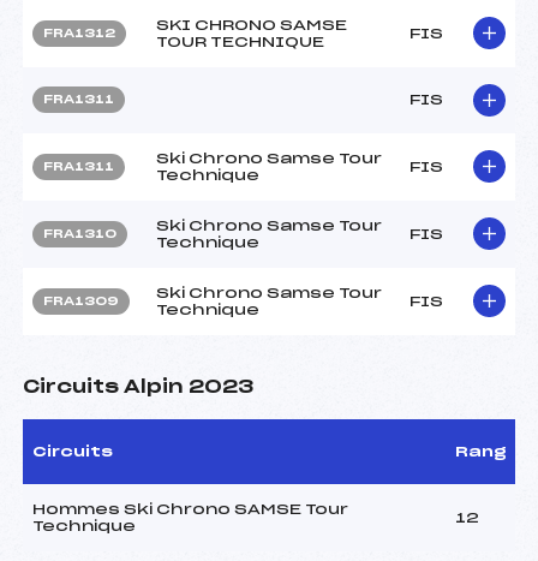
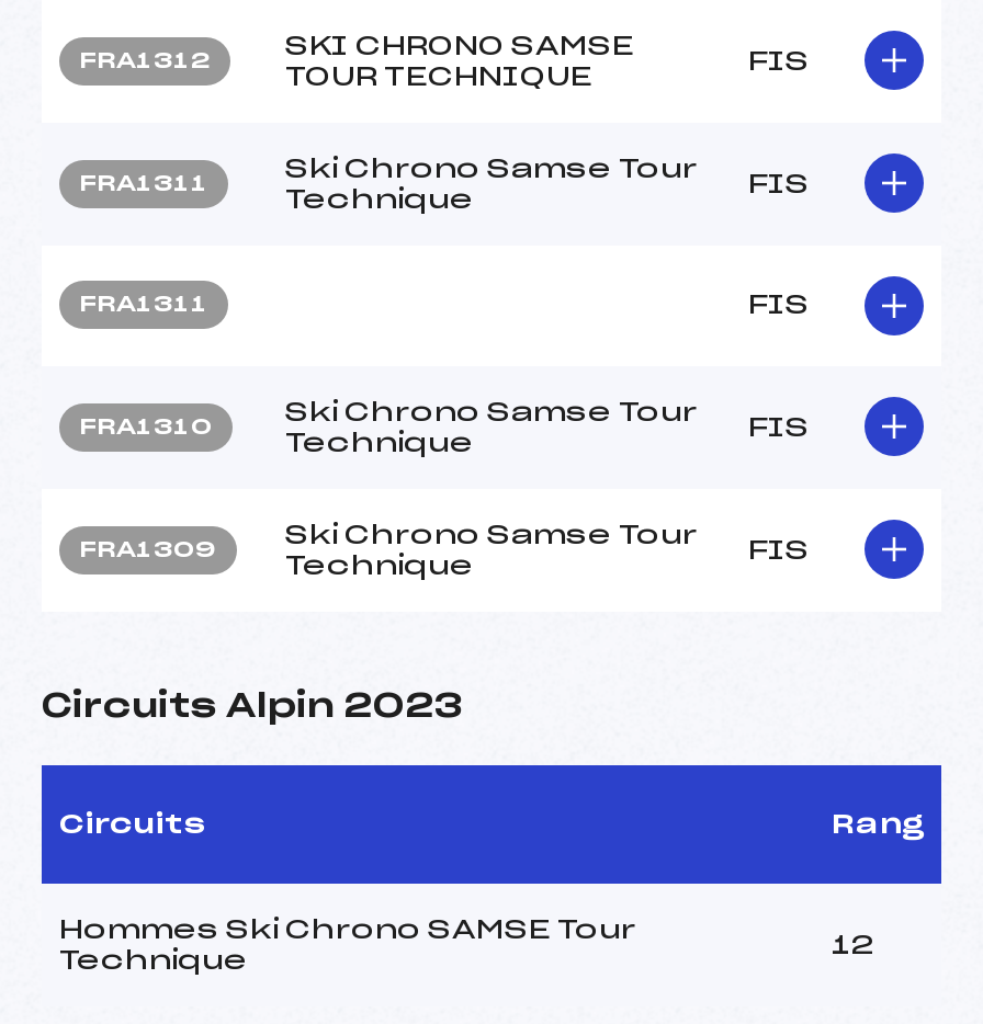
+ Ski Chrono Samse Tour
+ Technique

- Ski Chrono Samse Tour
- Technique
